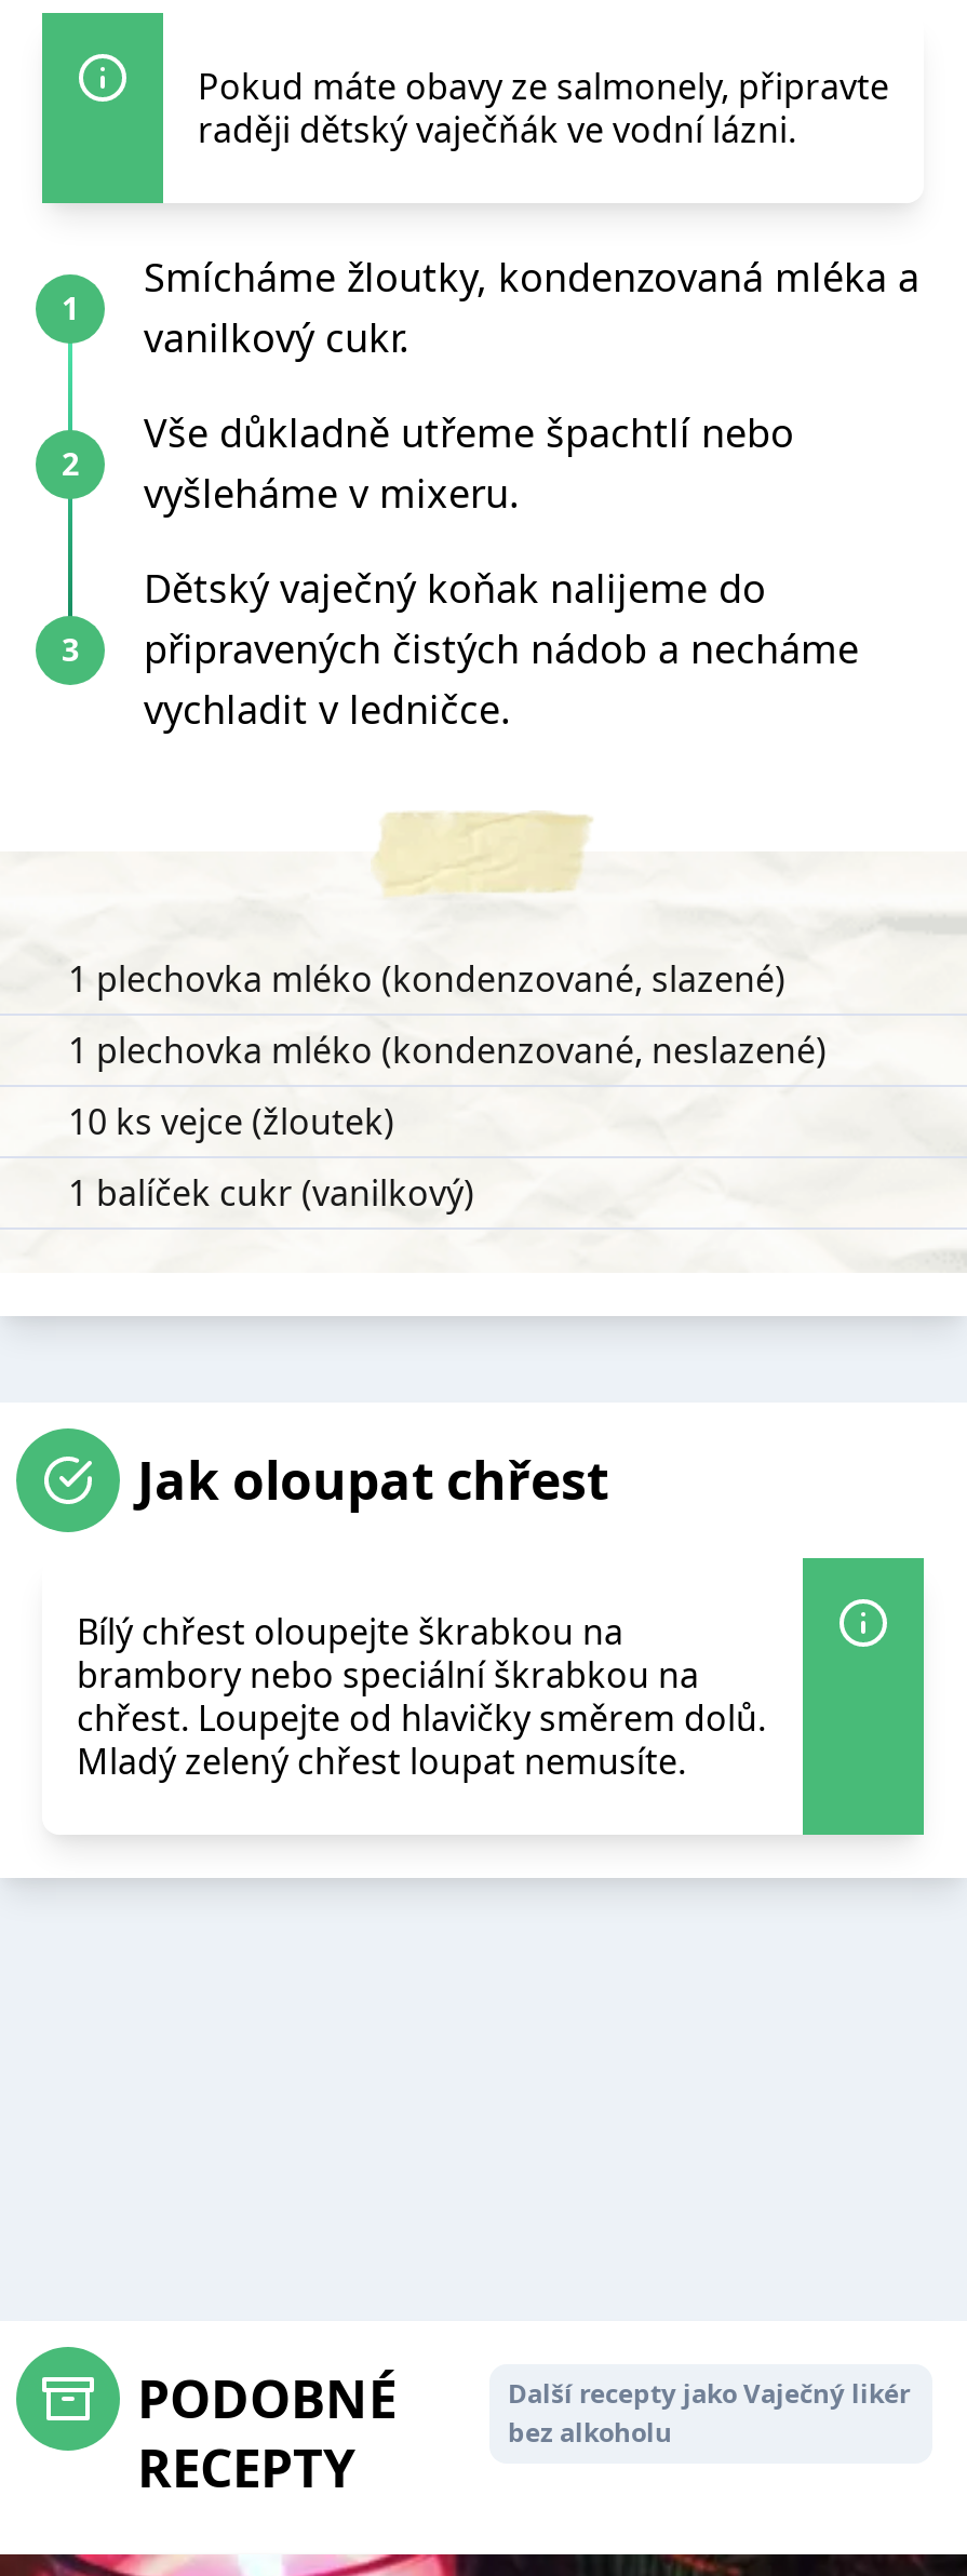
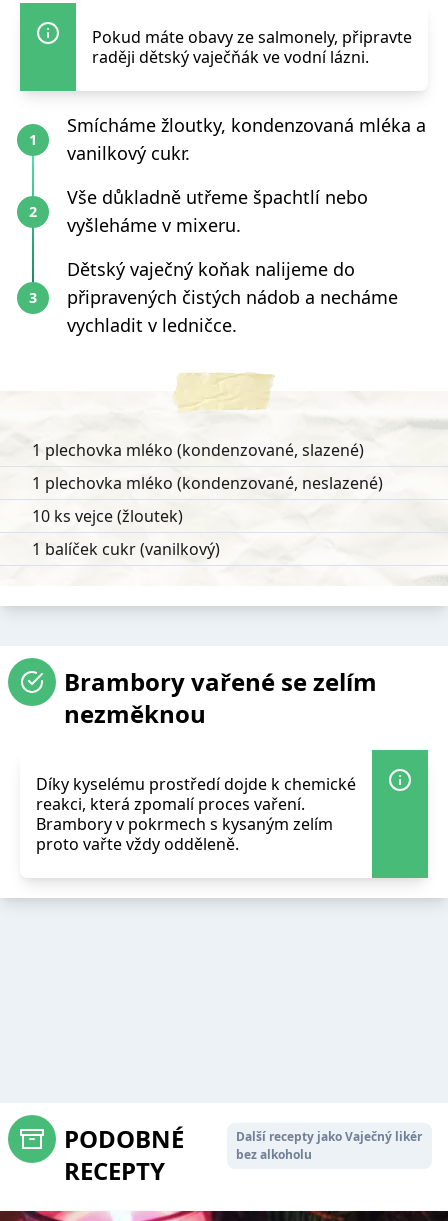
- Jak oloupat chřest
+ Brambory vařené se zelím
+ nezměknou

- Bílý chřest oloupejte škrabkou na
- brambory nebo speciální škrabkou na
- chřest. Loupejte od hlavičky směrem dolů.
- Mladý zelený chřest loupat nemusíte.
+ Díky kyselému prostředí dojde k chemické
+ reakci, která zpomalí proces vaření.
+ Brambory v pokrmech s kysaným zelím
+ proto vařte vždy odděleně.
